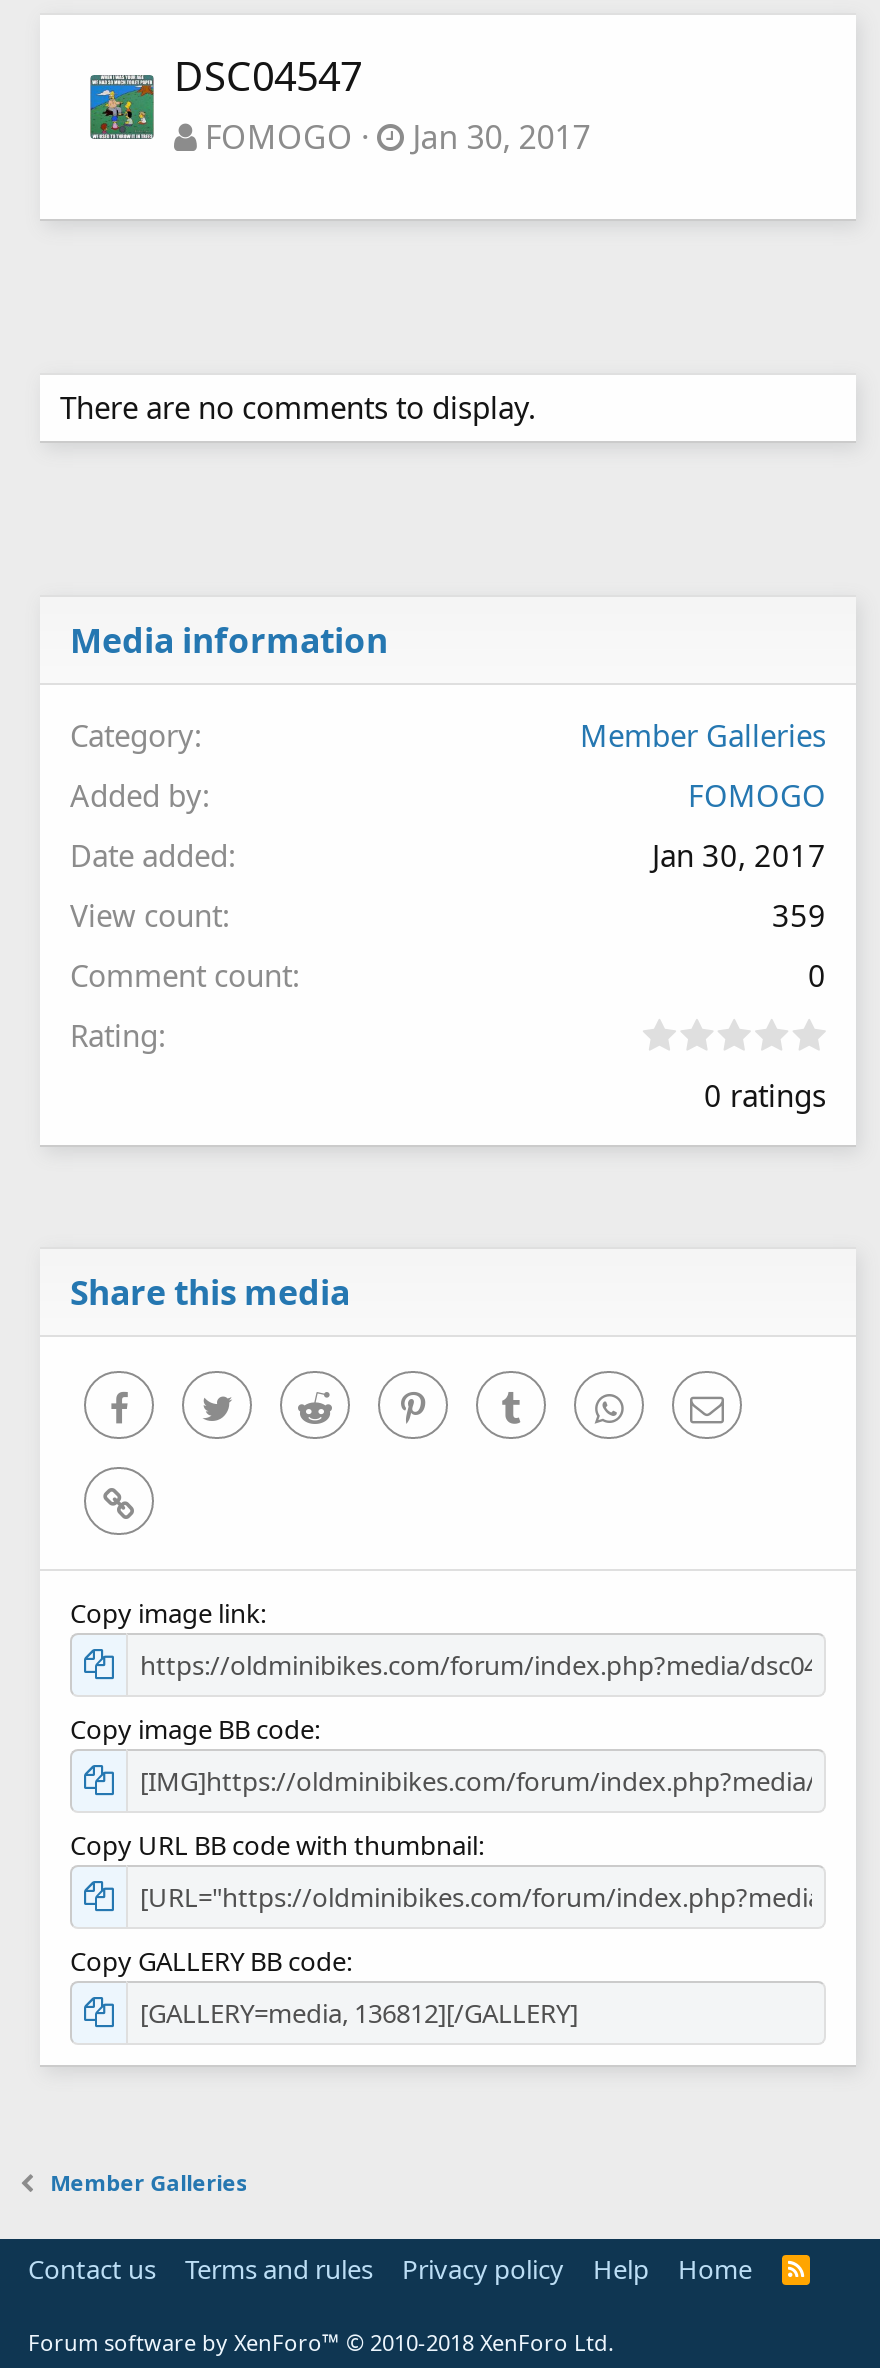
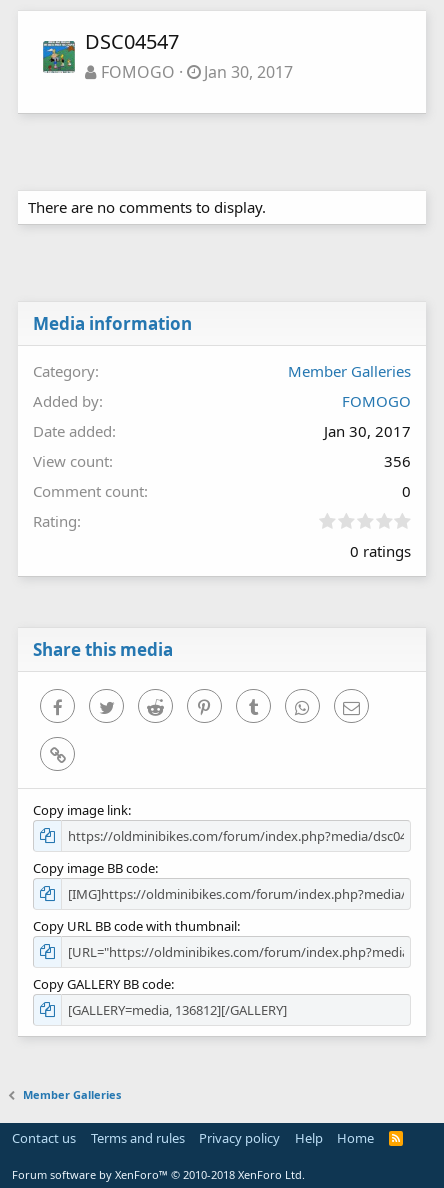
- 359
+ 356
